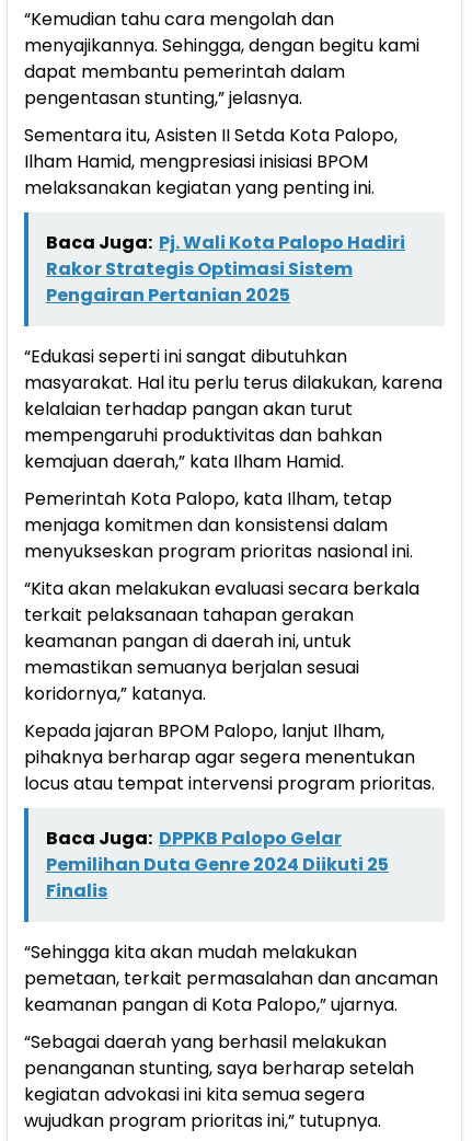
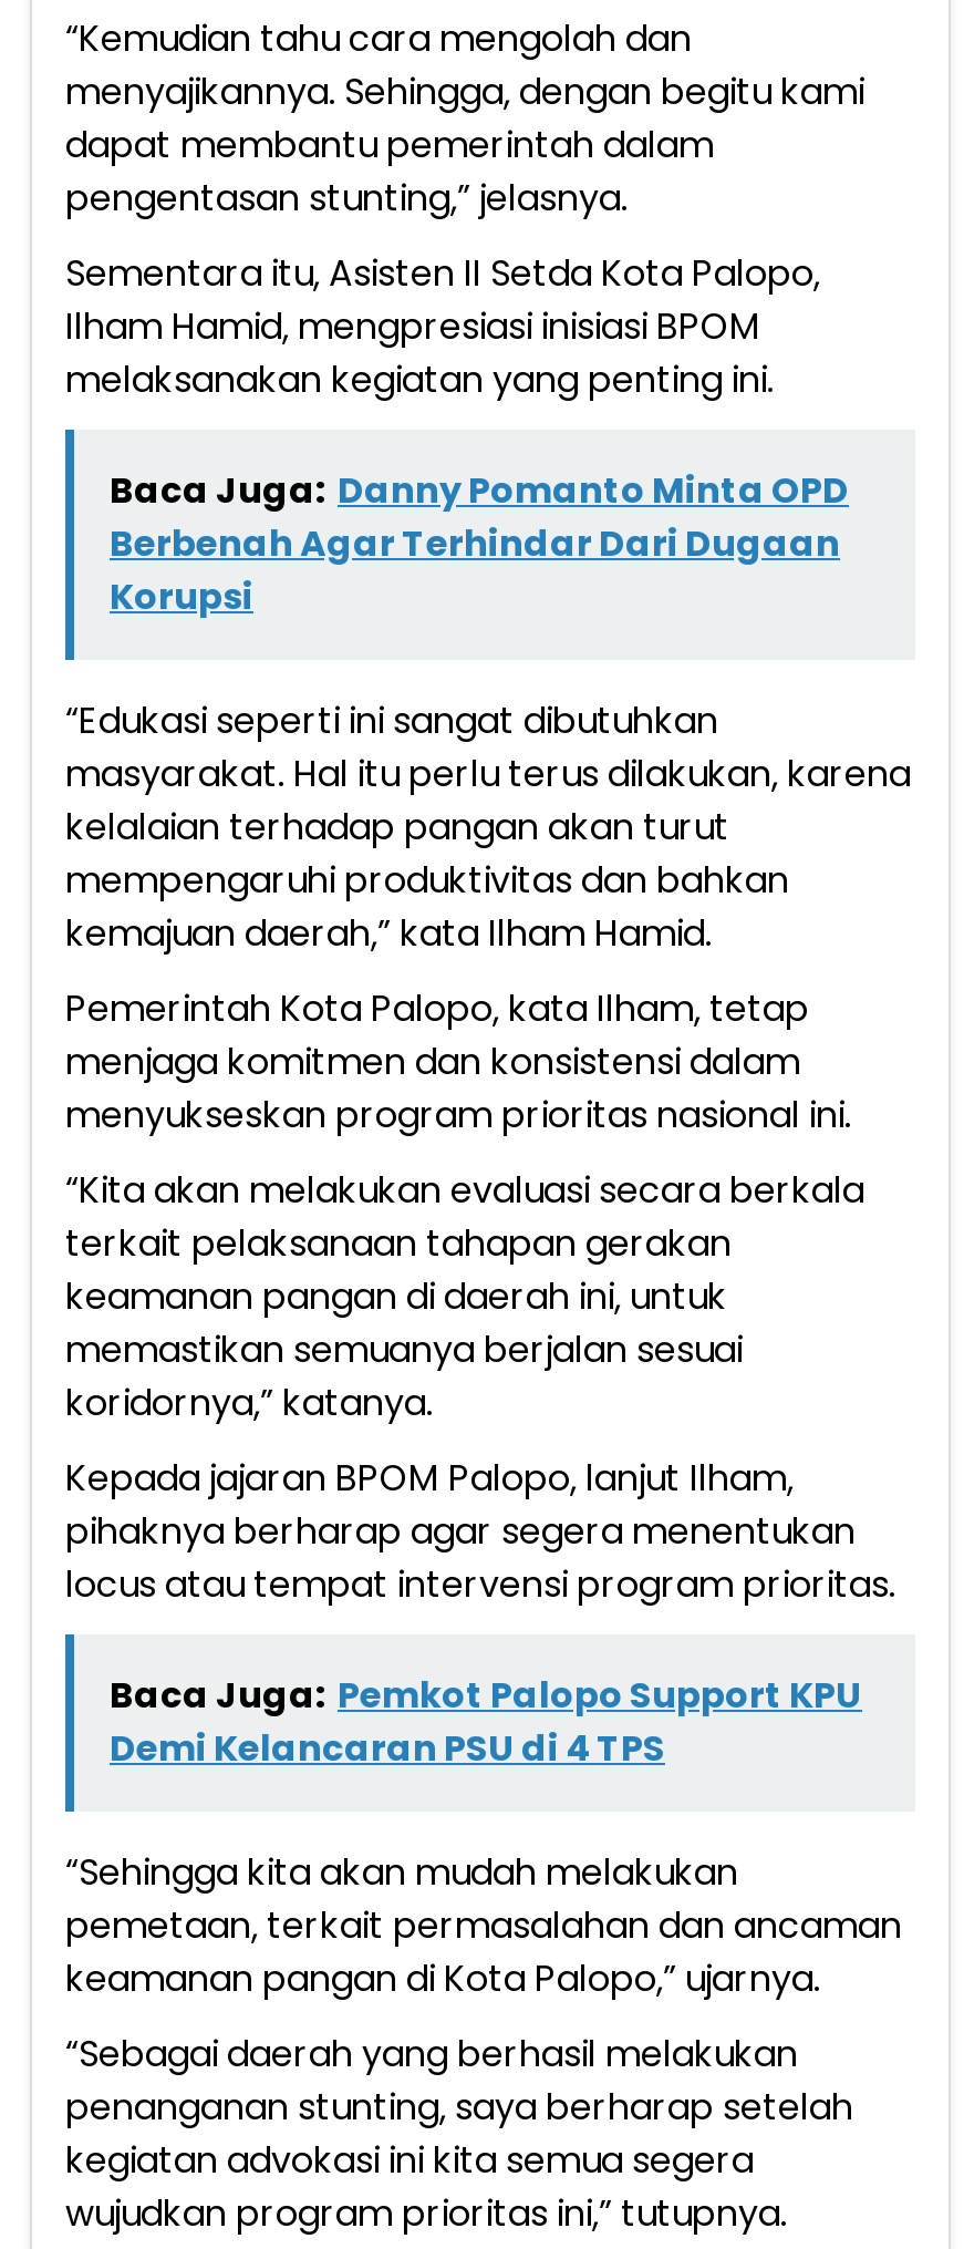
- Baca Juga: Pj. Wali Kota Palopo Hadiri
- Rakor Strategis Optimasi Sistem
- Pengairan Pertanian 2025
+ Baca Juga: Danny Pomanto Minta OPD
+ Berbenah Agar Terhindar Dari Dugaan
+ Korupsi

- Baca Juga: DPPKB Palopo Gelar
- Pemilihan Duta Genre 2024 Diikuti 25
- Finalis
+ Baca Juga: Pemkot Palopo Support KPU
+ Demi Kelancaran PSU di 4 TPS
